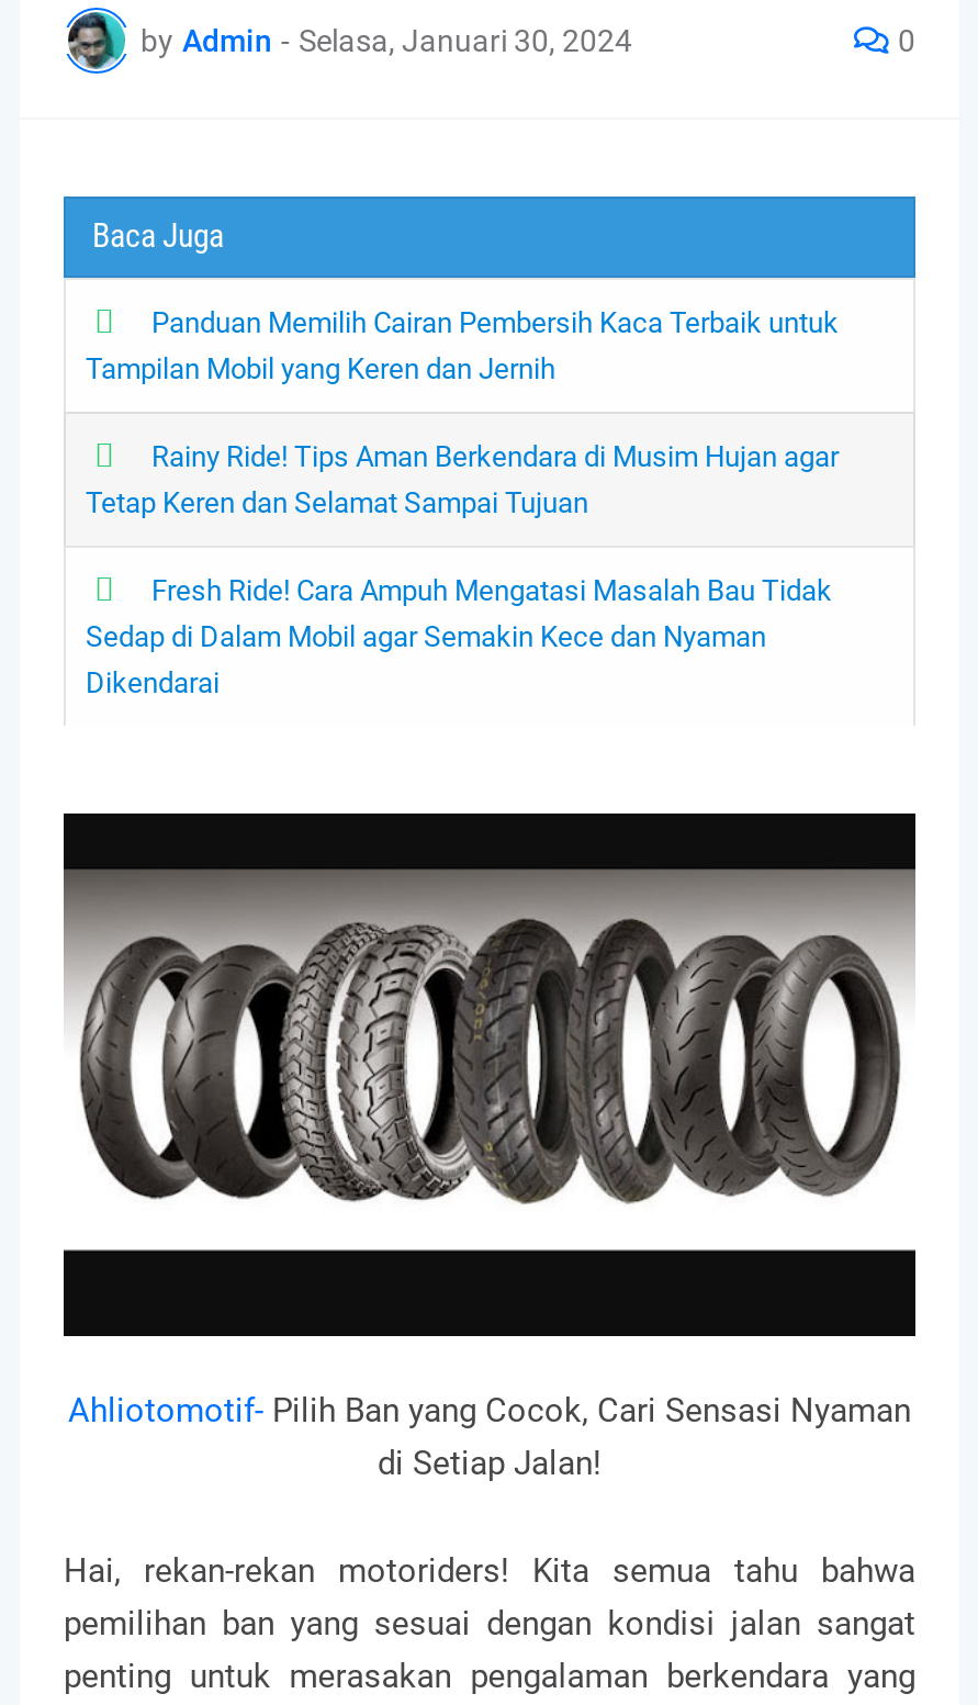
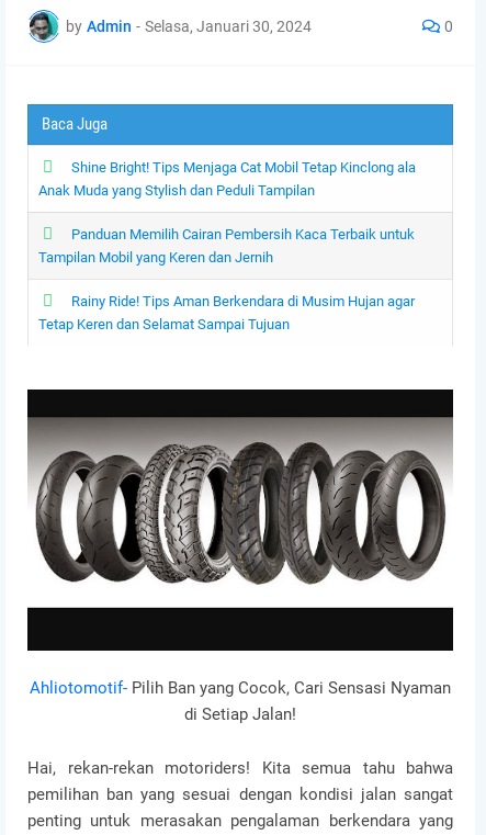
+ Shine Bright! Tips Menjaga Cat Mobil Tetap Kinclong ala
+ Anak Muda yang Stylish dan Peduli Tampilan

moved down: Panduan Memilih Cairan Pembersih Kaca Terbaik untuk | Tampilan Mobil yang Keren dan Jernih | Rainy Ride! Tips Aman Berkendara di Musim Hujan agar | Tetap Keren dan Selamat Sampai Tujuan

- Fresh Ride! Cara Ampuh Mengatasi Masalah Bau Tidak
- Sedap di Dalam Mobil agar Semakin Kece dan Nyaman
- Dikendarai
